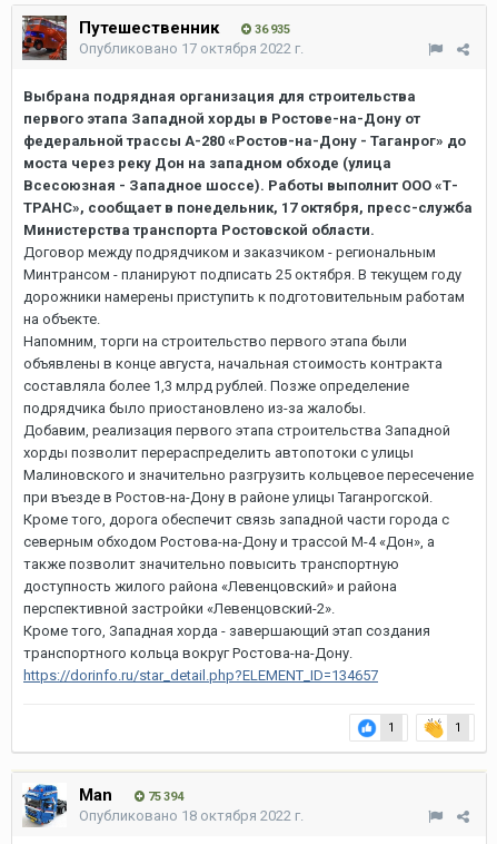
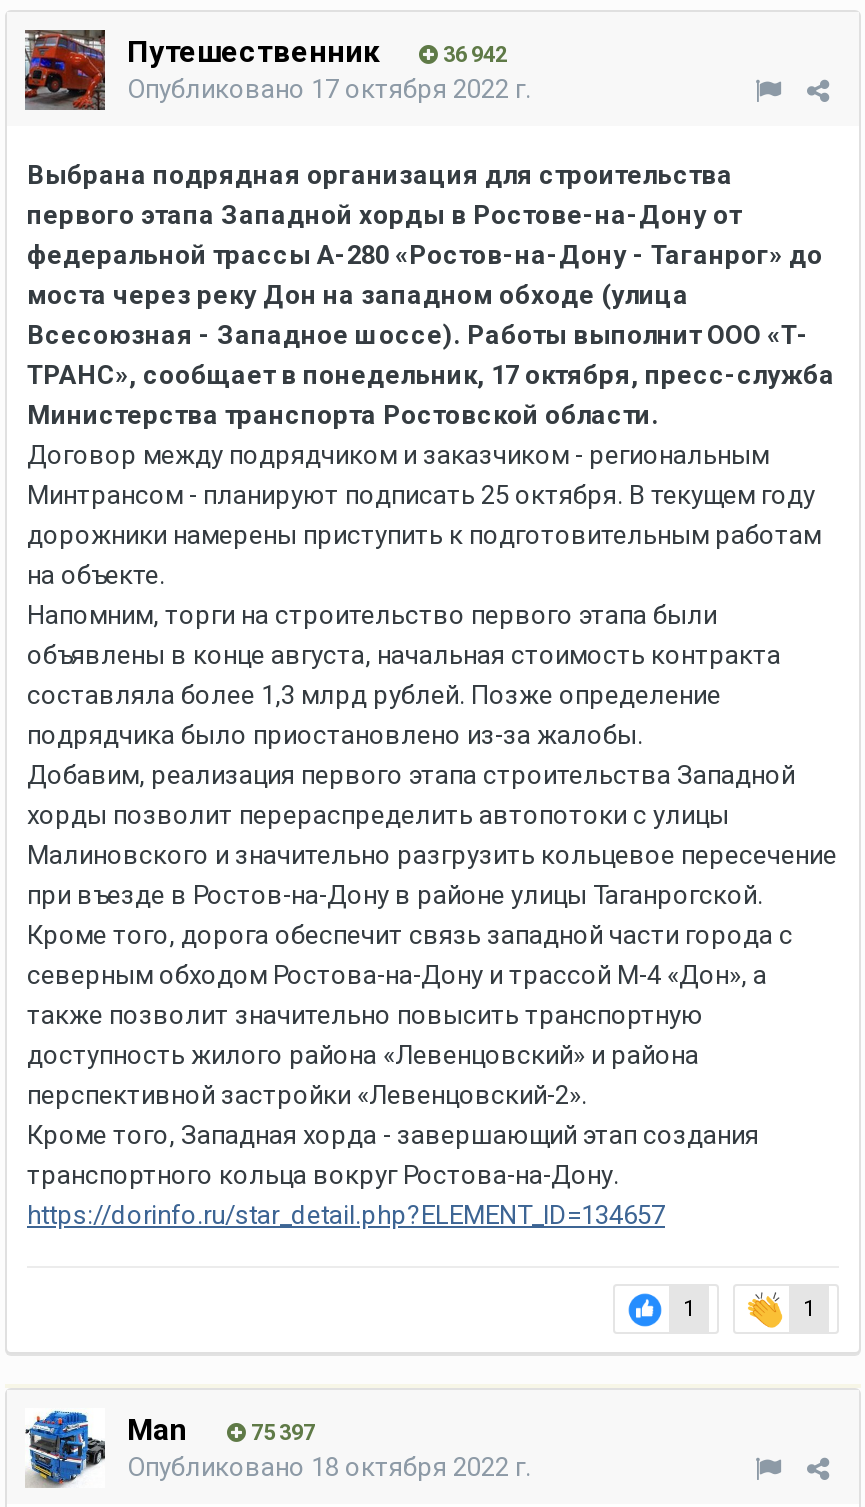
- 36 935
+ 36 942

- 75 394
+ 75 397
